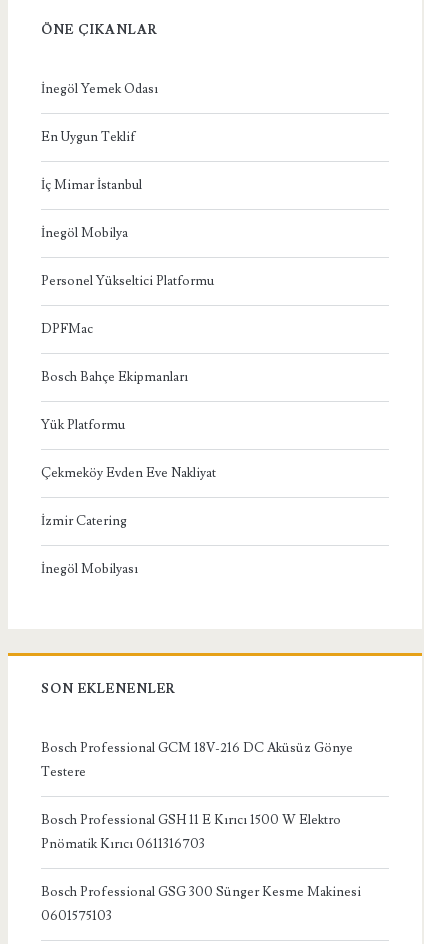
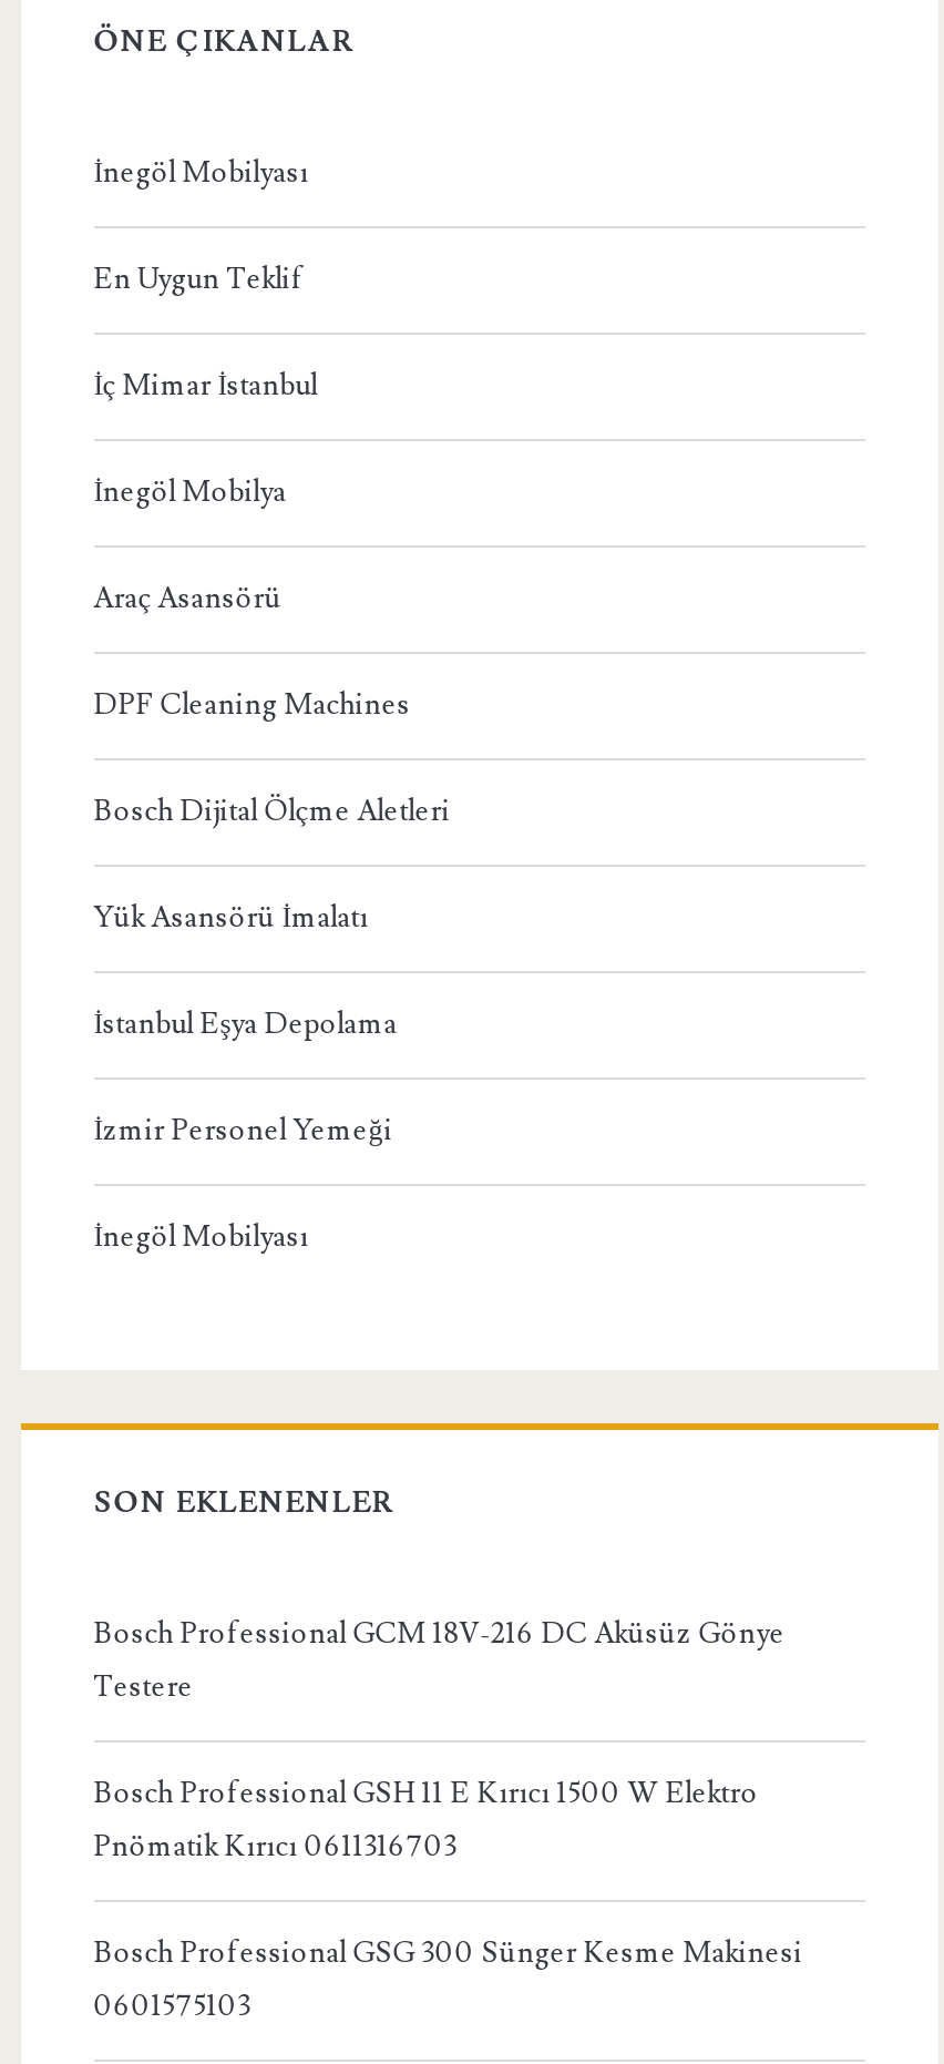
- İnegöl Yemek Odası
+ İnegöl Mobilyası

- Personel Yükseltici Platformu
+ Araç Asansörü

- DPFMac
+ DPF Cleaning Machines

- Bosch Bahçe Ekipmanları
+ Bosch Dijital Ölçme Aletleri

- Yük Platformu
+ Yük Asansörü İmalatı

- Çekmeköy Evden Eve Nakliyat
+ İstanbul Eşya Depolama

- İzmir Catering
+ İzmir Personel Yemeği
